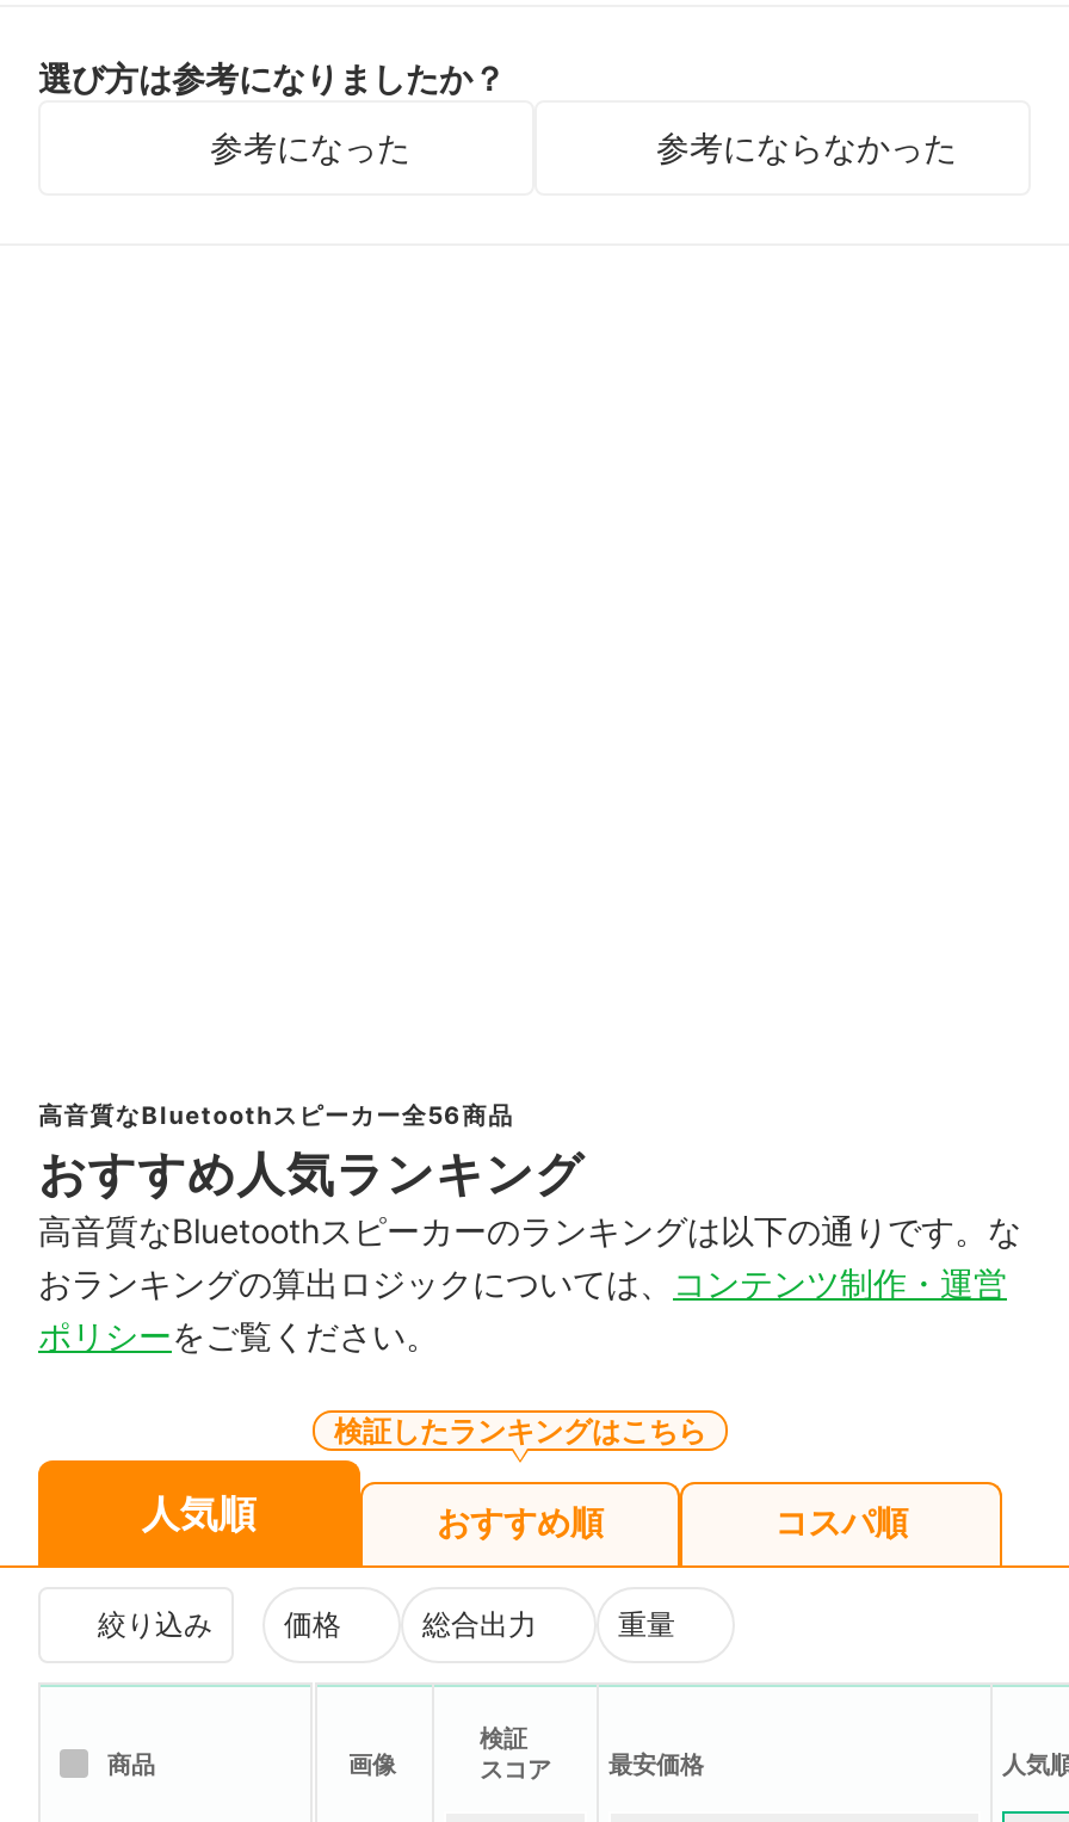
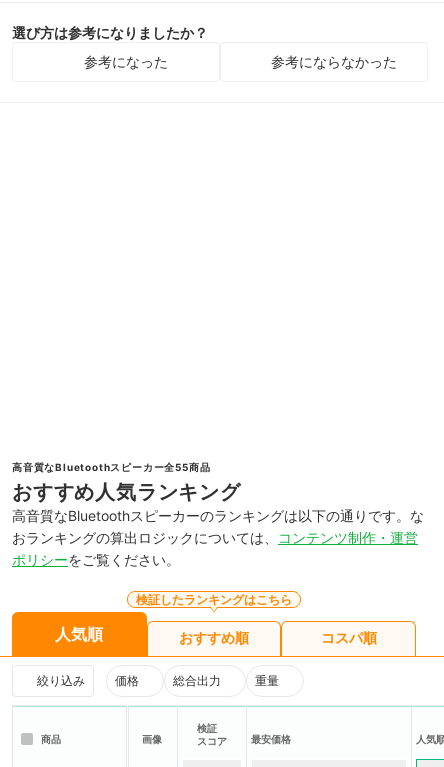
- 高音質なBluetoothスピーカー全56商品
+ 高音質なBluetoothスピーカー全55商品
